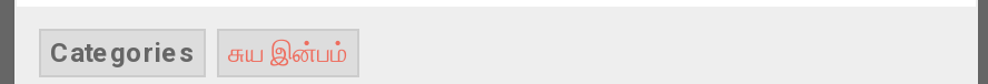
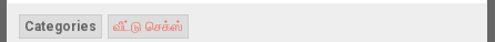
- சுய இன்பம்
+ வீட்டு செக்ஸ்
